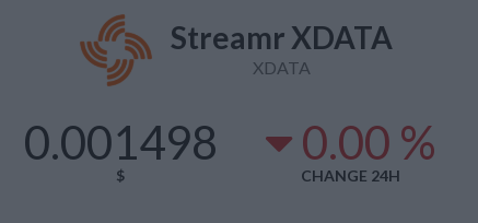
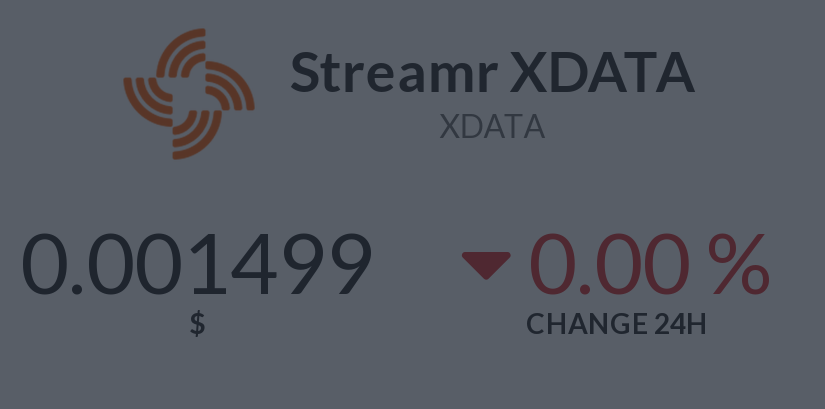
- 0.001498 0.00 %
+ 0.001499 0.00 %
